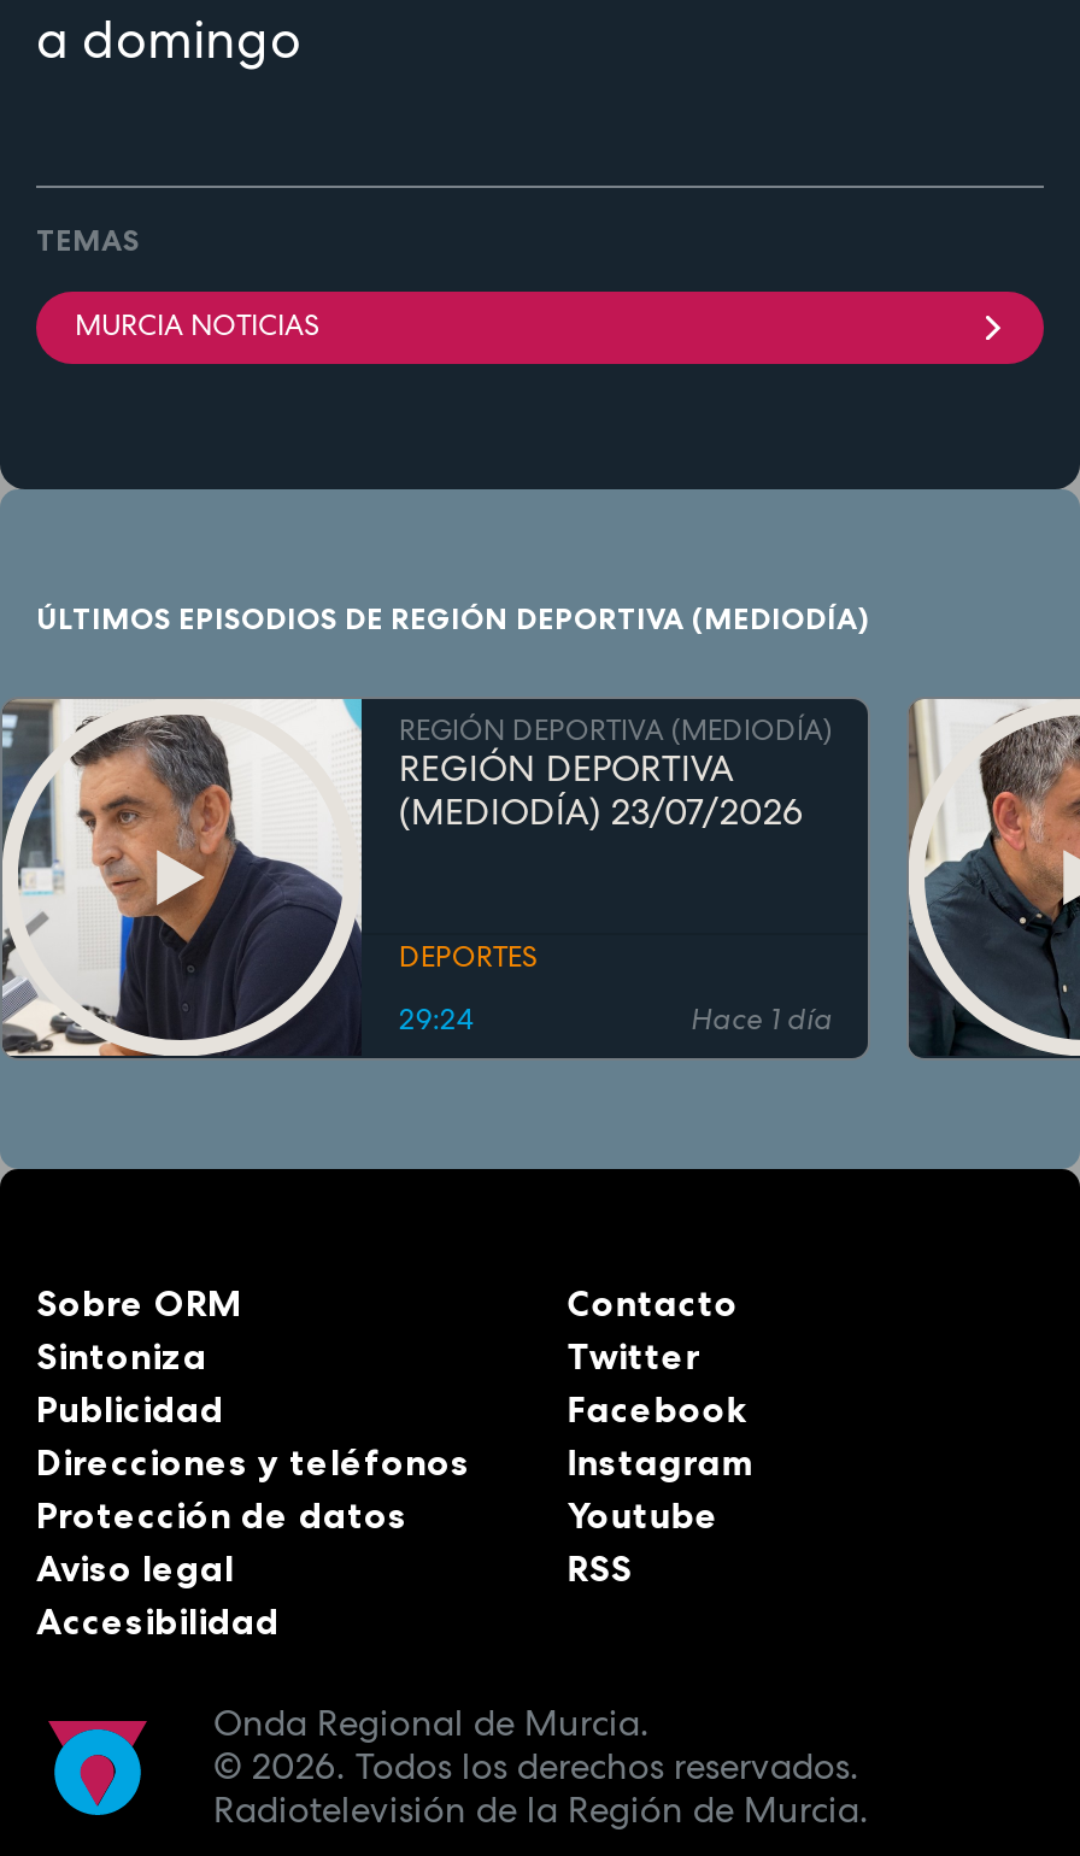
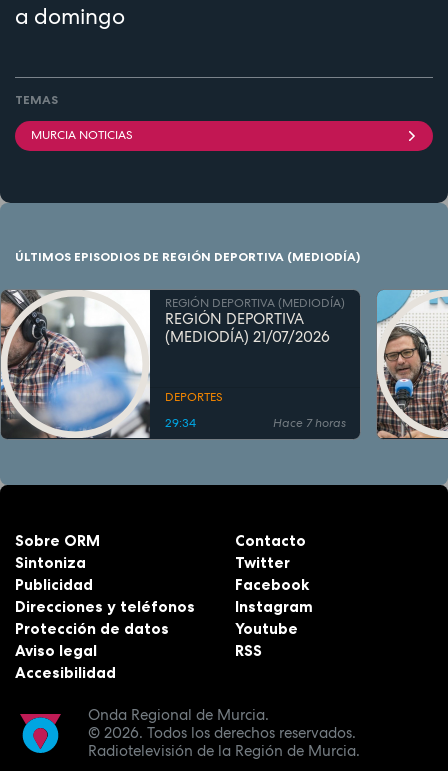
- [image]
- (MEDIODÍA) 23/07/2026
+ [image]
+ (MEDIODÍA) 21/07/2026

- [image]
- Hace 1 día
+ [image]
+ Hace 7 horas

- 29:24
+ 29:34
